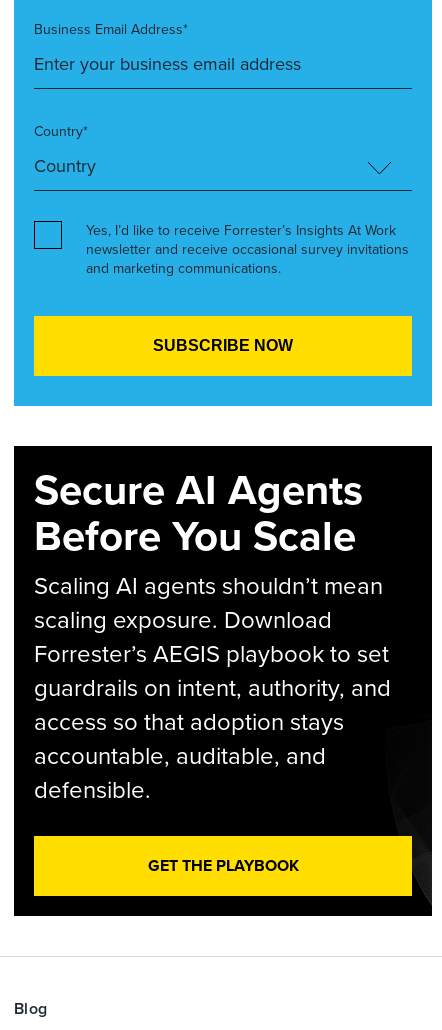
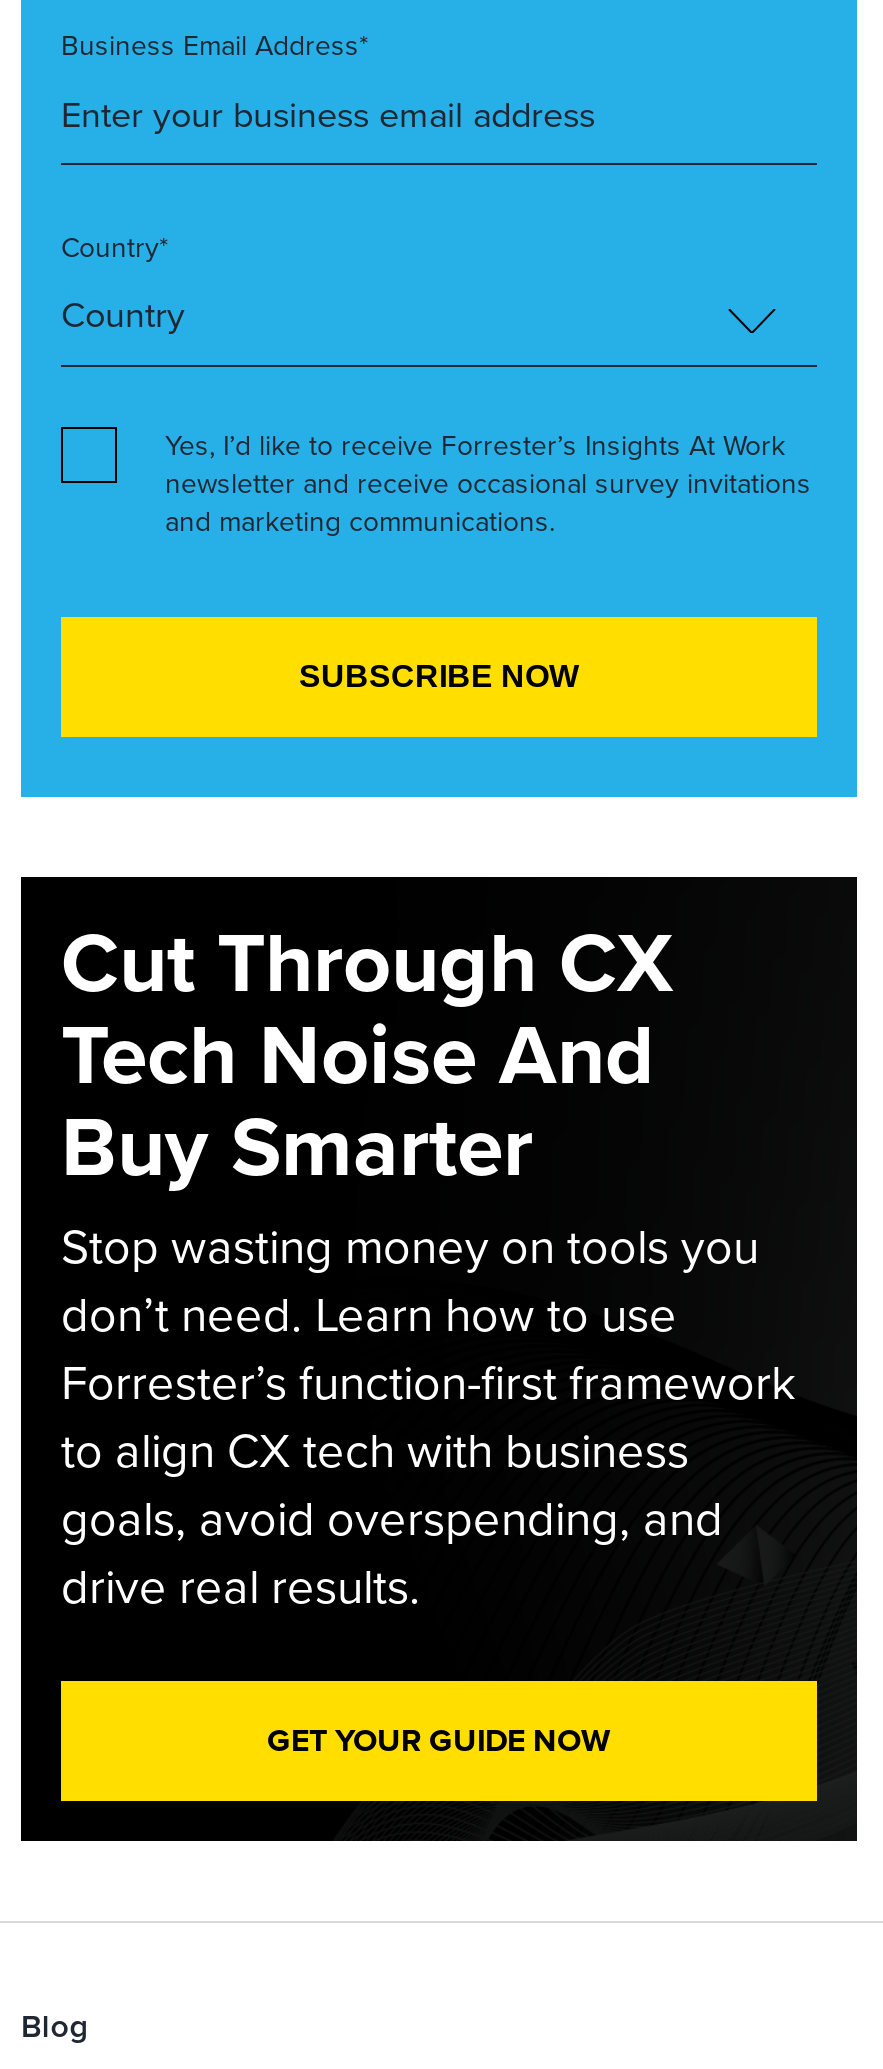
- Secure AI Agents
- Before You Scale
- Scaling AI agents shouldn’t mean
- scaling exposure. Download
- Forrester’s AEGIS playbook to set
- guardrails on intent, authority, and
- access so that adoption stays
- accountable, auditable, and
- defensible.
+ Cut Through CX
+ Tech Noise And
+ Buy Smarter
+ Stop wasting money on tools you
+ don’t need. Learn how to use
+ Forrester’s function-first framework
+ to align CX tech with business
+ goals, avoid overspending, and
+ drive real results.

- GET THE PLAYBOOK
+ GET YOUR GUIDE NOW
